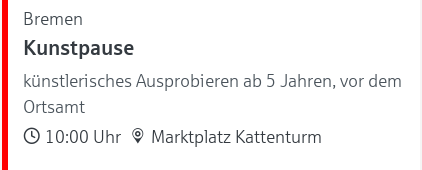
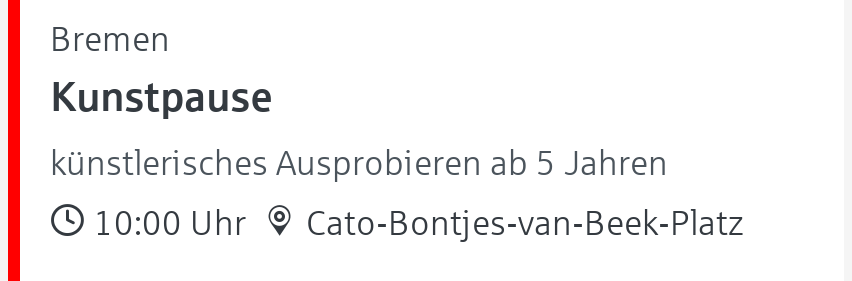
- künstlerisches Ausprobieren ab 5 Jahren, vor dem
- Ortsamt
+ künstlerisches Ausprobieren ab 5 Jahren

- Marktplatz Kattenturm
+ Cato-Bontjes-van-Beek-Platz
